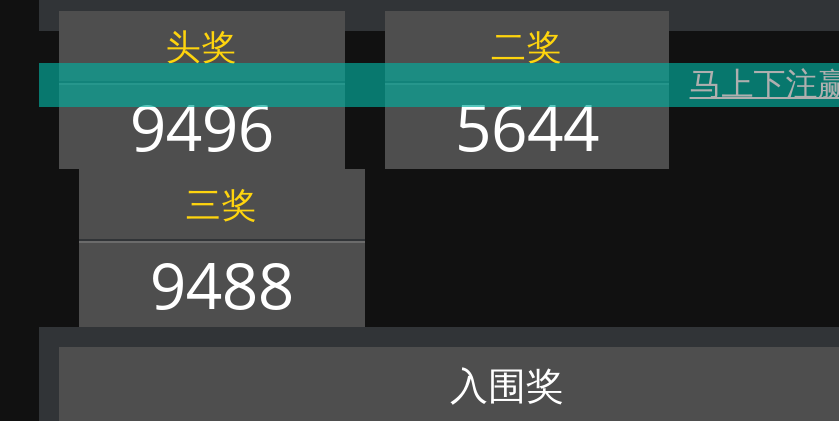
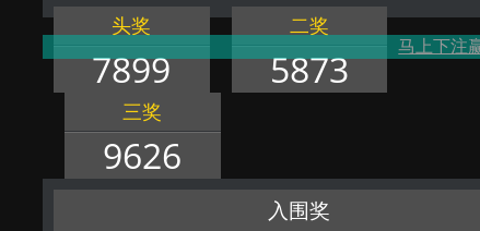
- 9496
+ 7899

- 5644
+ 5873

- 9488
+ 9626
